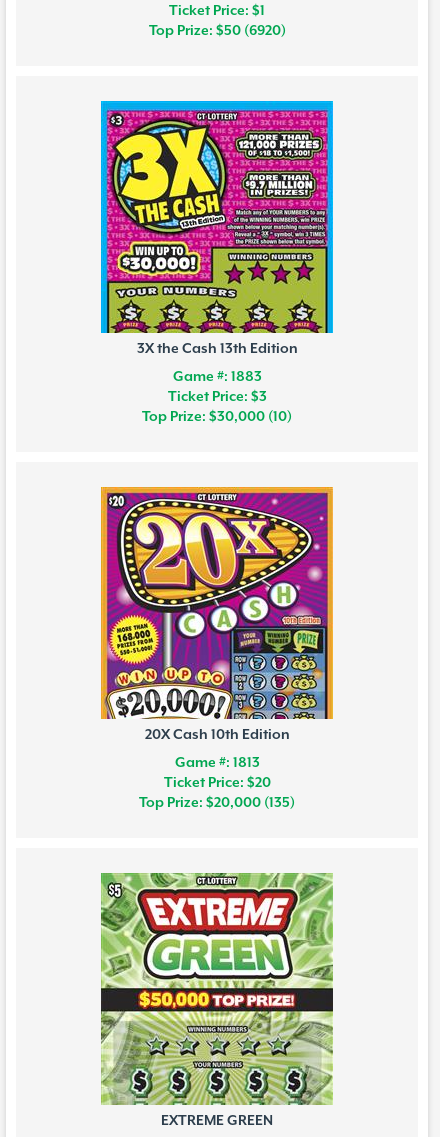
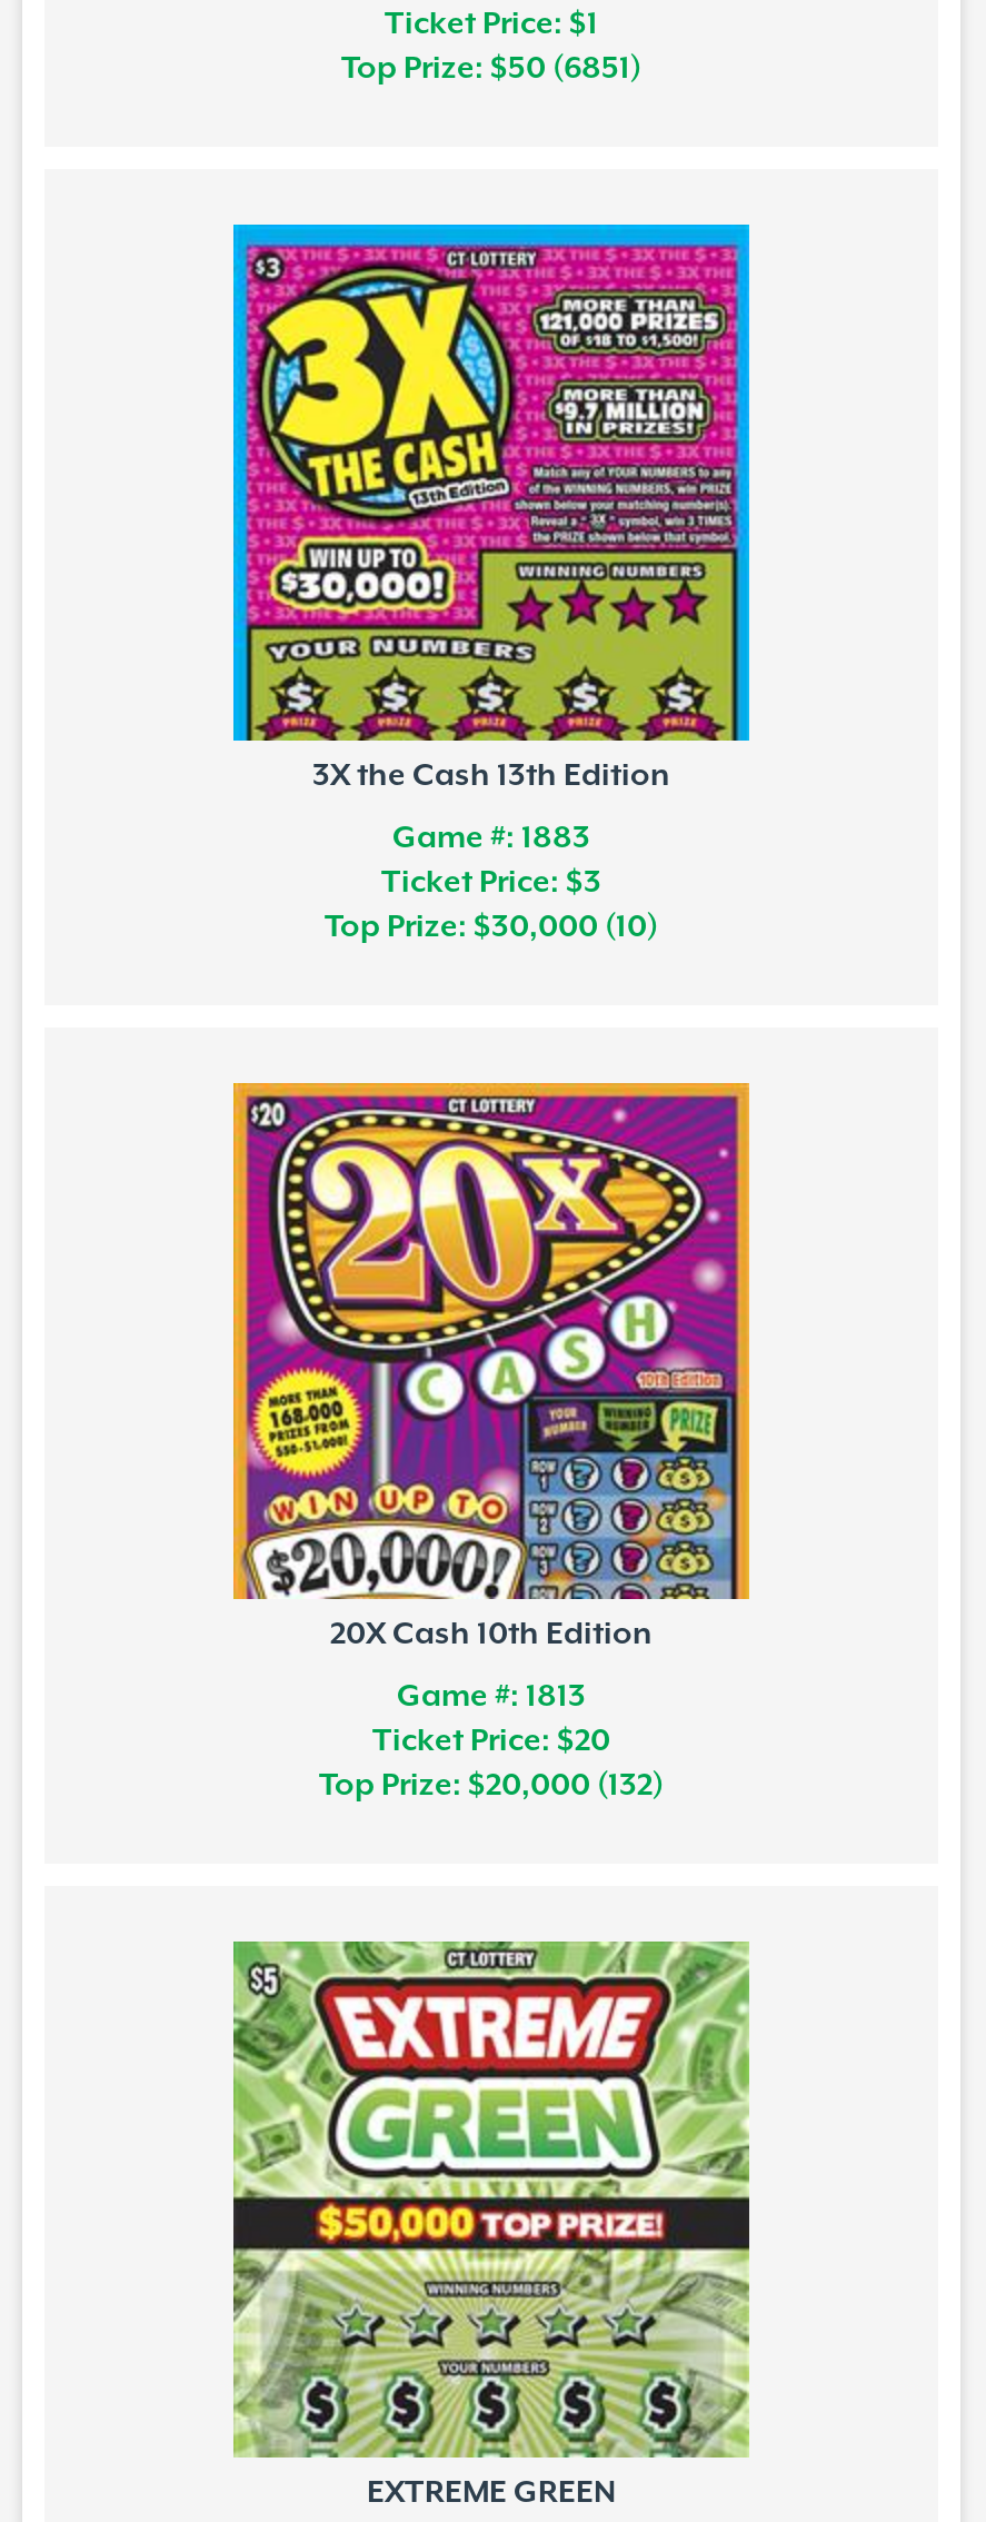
- Top Prize: $50 (6920)
+ Top Prize: $50 (6851)

- Top Prize: $20,000 (135)
+ Top Prize: $20,000 (132)
